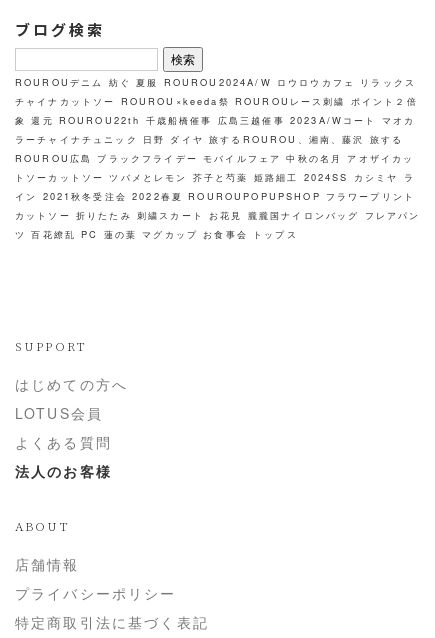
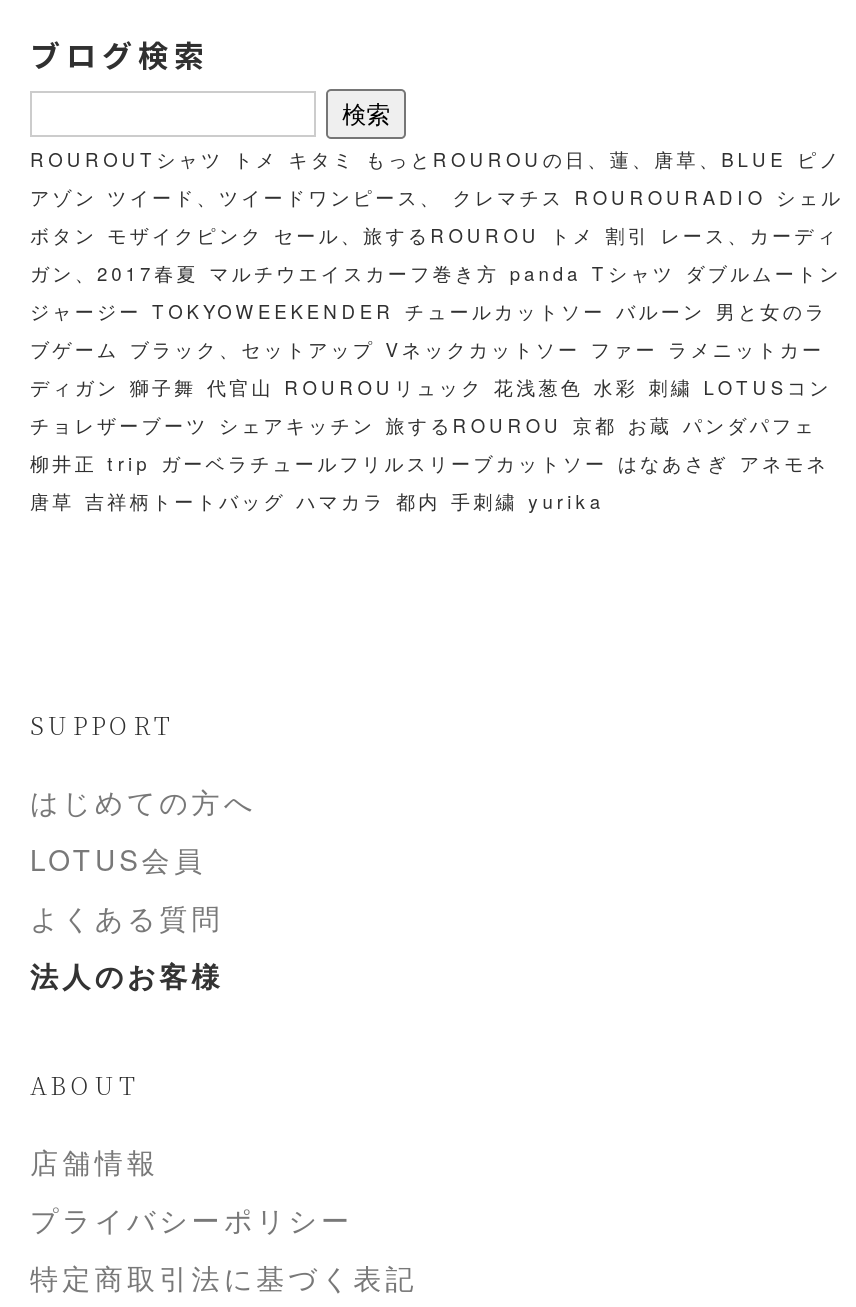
- ROUROUデニム 紡ぐ 夏服 ROUROU2024A/W ロウロウカフェ リラックス
- チャイナカットソー ROUROU×keeda祭 ROUROUレース刺繍 ポイント２倍
- 象 還元 ROUROU22th 千歳船橋催事 広島三越催事 2023A/Wコート マオカ
- ラーチャイナチュニック 日野 ダイヤ 旅するROUROU、湘南、藤沢 旅する
- ROUROU広島 ブラックフライデー モバイルフェア 中秋の名月 アオザイカッ
- トソーカットソー ツバメとレモン 芥子と芍薬 姫路細工 2024SS カシミヤ ラ
- イン 2021秋冬受注会 2022春夏 ROUROUPOPUPSHOP フラワープリント
- カットソー 折りたたみ 刺繍スカート お花見 朧朧国ナイロンバッグ フレアパン
- ツ 百花繚乱 PC 蓮の葉 マグカップ お食事会 トップス
+ ROUROUTシャツ トメ キタミ もっとROUROUの日、蓮、唐草、BLUE ピノ
+ アゾン ツイード、ツイードワンピース、 クレマチス ROUROURADIO シェル
+ ボタン モザイクピンク セール、旅するROUROU トメ 割引 レース、カーディ
+ ガン、2017春夏 マルチウエイスカーフ巻き方 panda Tシャツ ダブルムートン
+ ジャージー TOKYOWEEKENDER チュールカットソー バルーン 男と女のラ
+ ブゲーム ブラック、セットアップ Vネックカットソー ファー ラメニットカー
+ ディガン 獅子舞 代官山 ROUROUリュック 花浅葱色 水彩 刺繍 LOTUSコン
+ チョレザーブーツ シェアキッチン 旅するROUROU 京都 お蔵 パンダパフェ
+ 柳井正 trip ガーベラチュールフリルスリーブカットソー はなあさぎ アネモネ
+ 唐草 吉祥柄トートバッグ ハマカラ 都内 手刺繍 yurika
